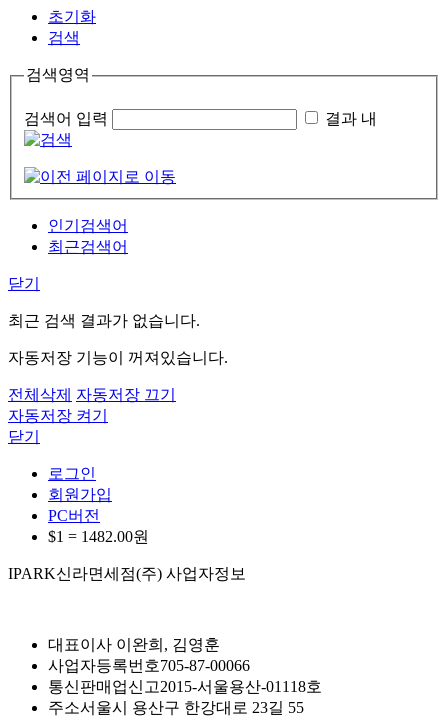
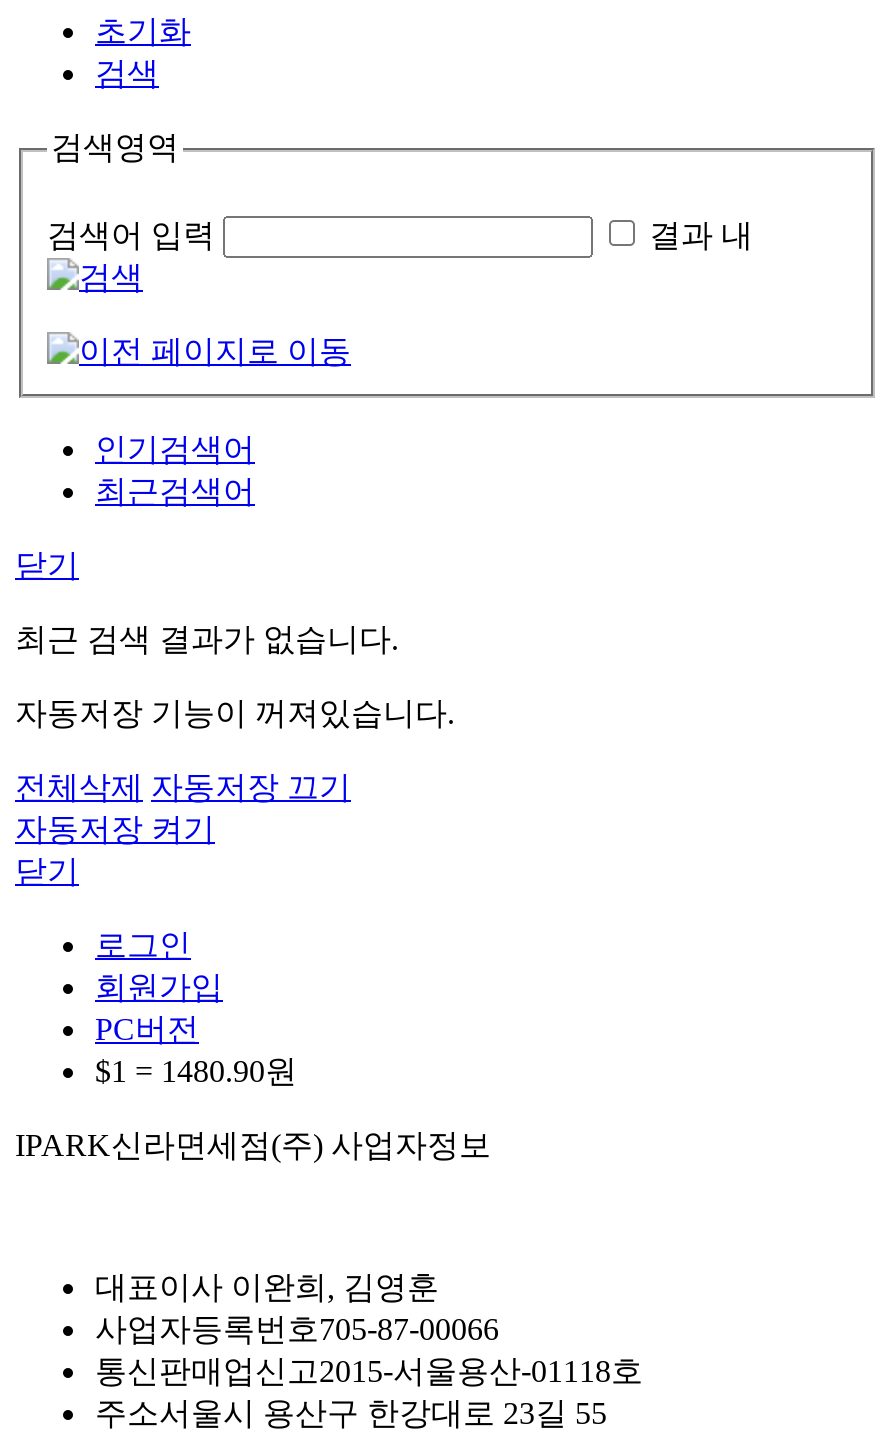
- $1 = 1482.00원
+ $1 = 1480.90원
